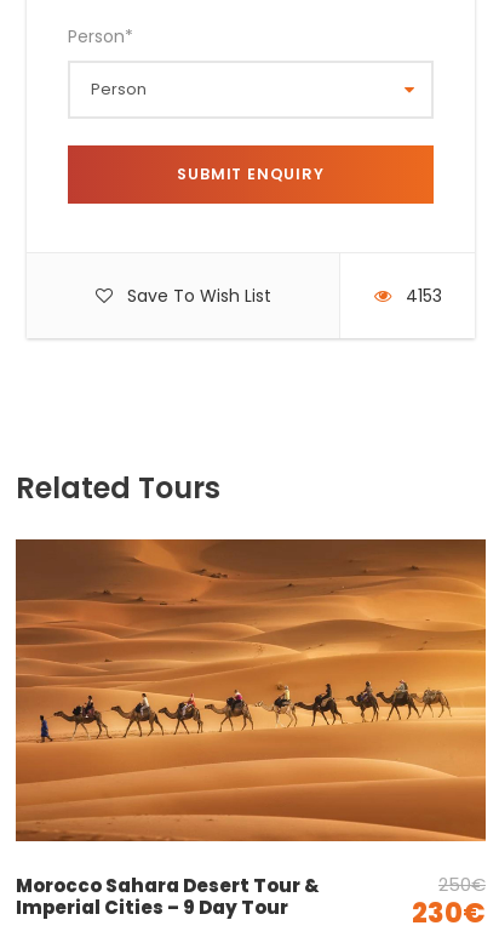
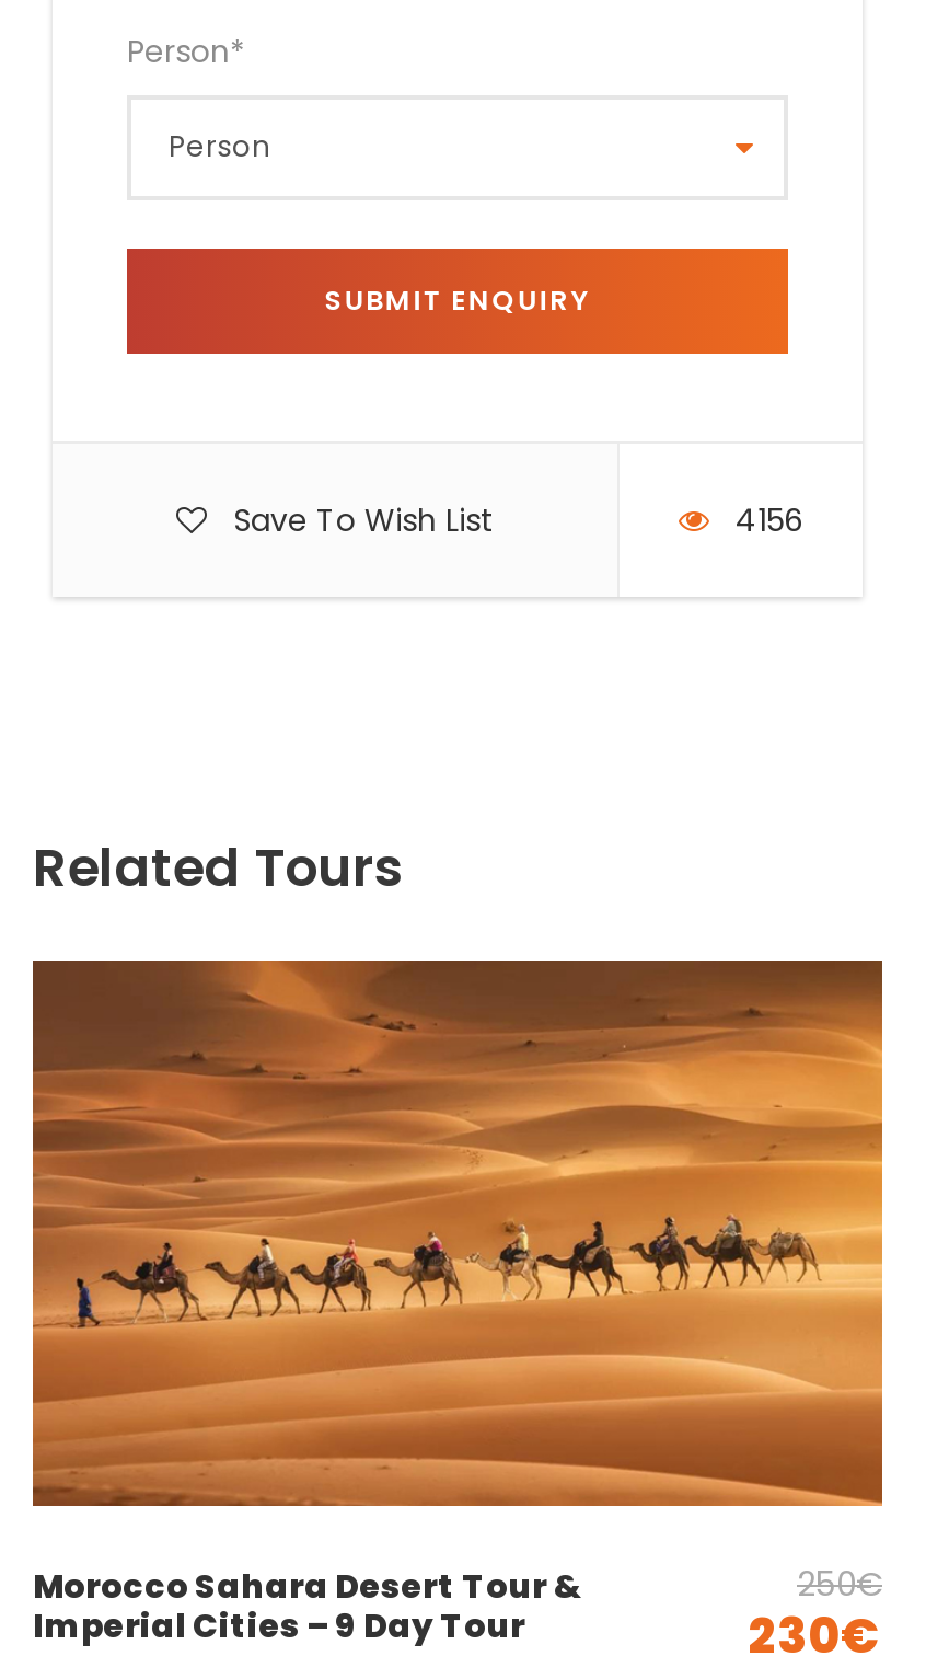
- 4153
+ 4156
